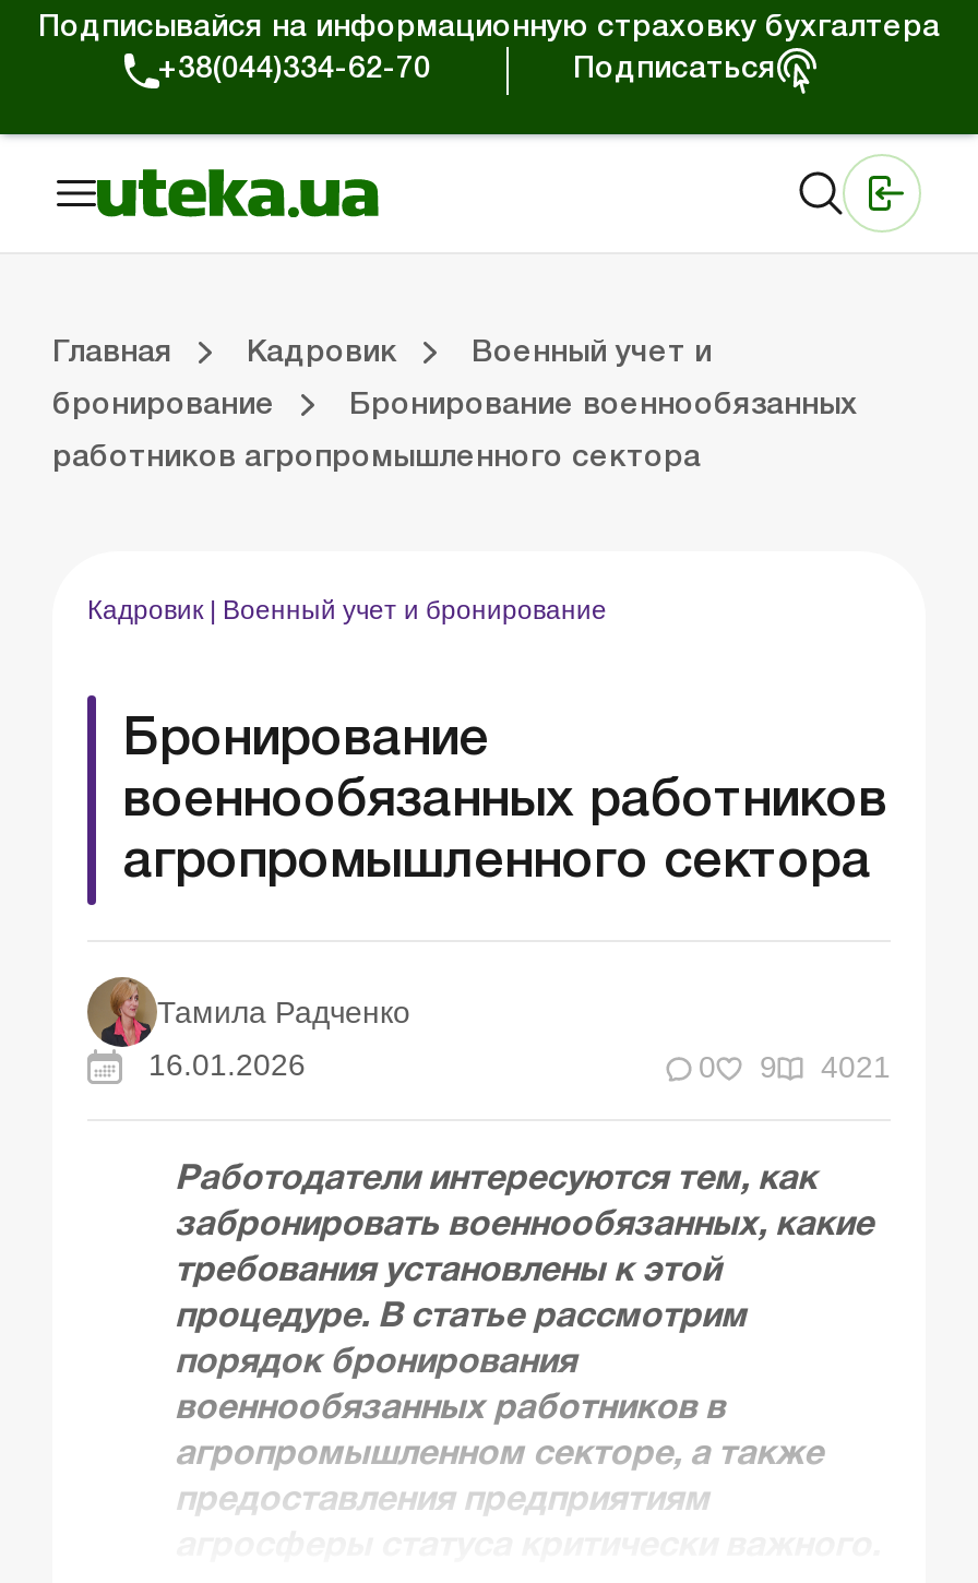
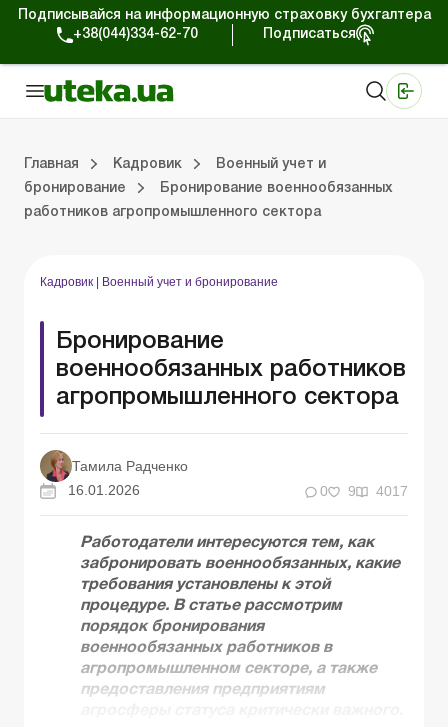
- 4021
+ 4017
